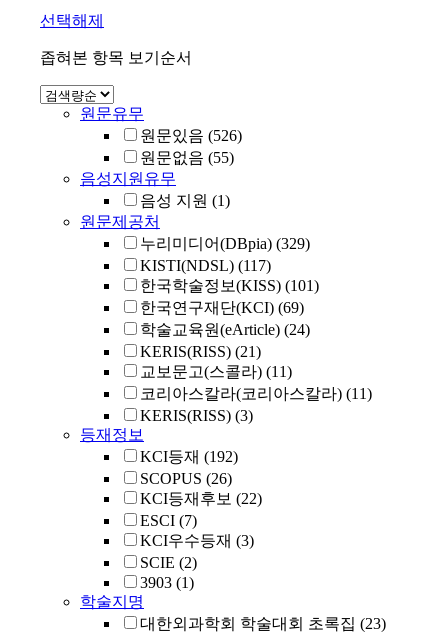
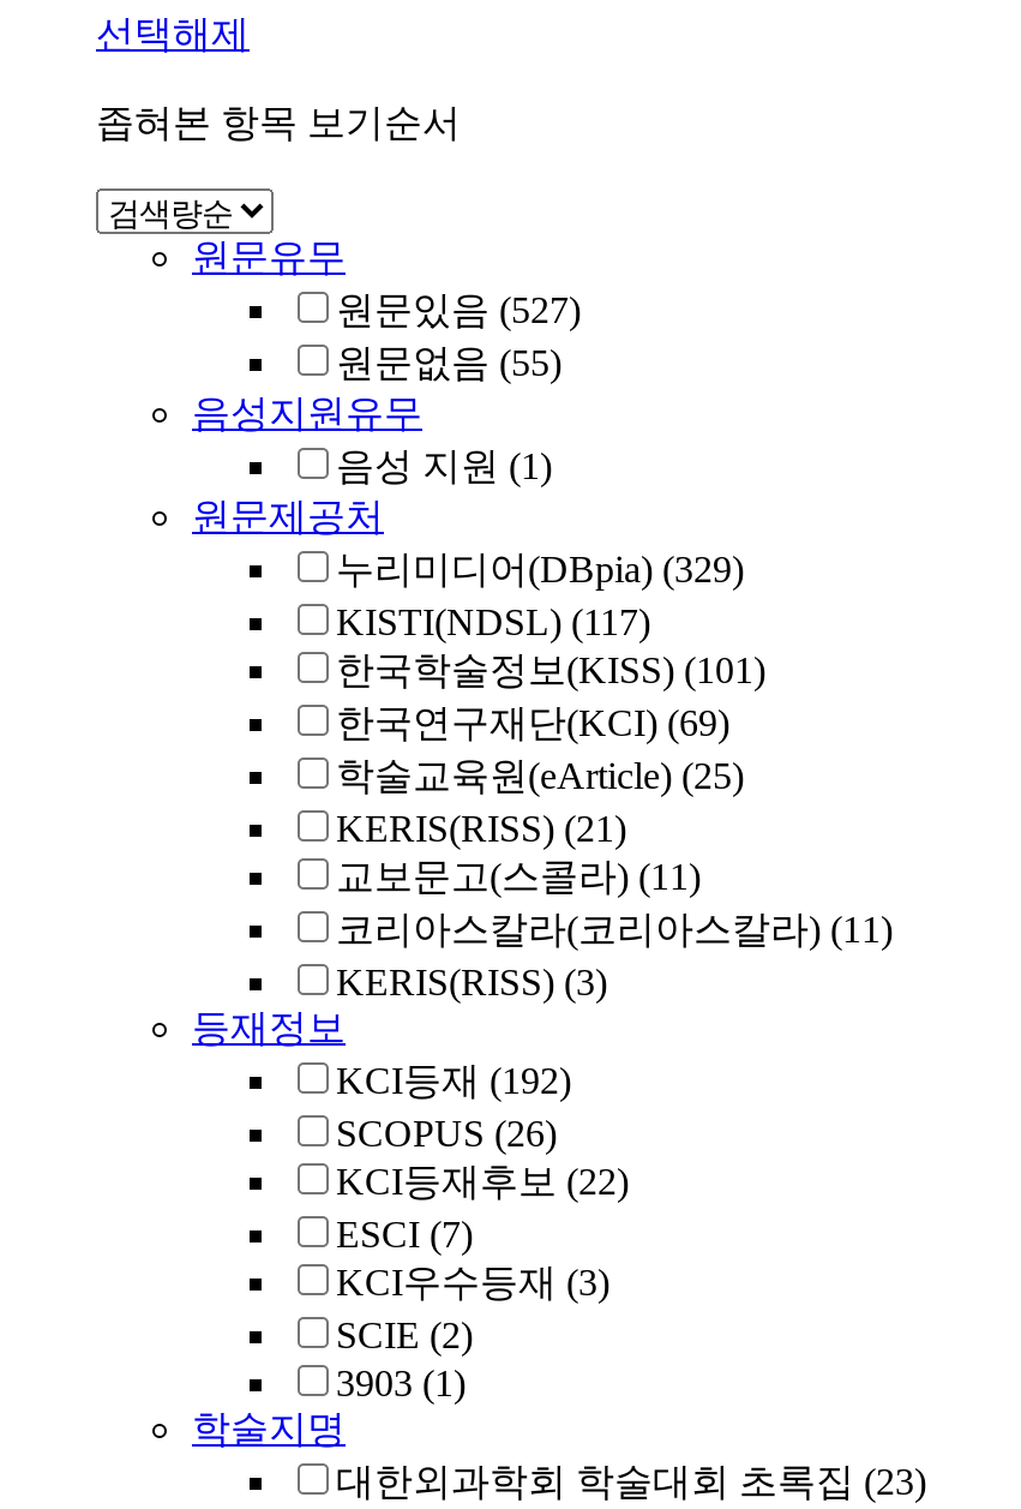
- 원문있음 (526)
+ 원문있음 (527)

- 학술교육원(eArticle) (24)
+ 학술교육원(eArticle) (25)
